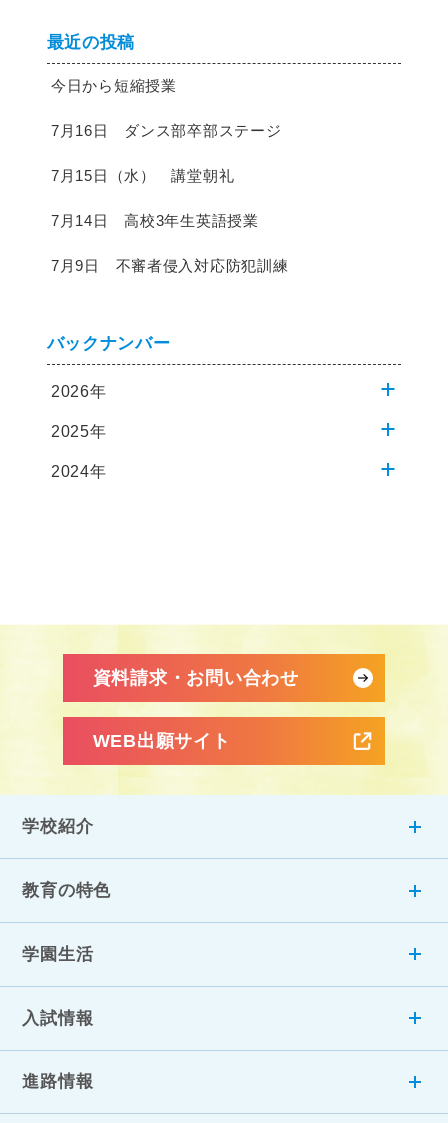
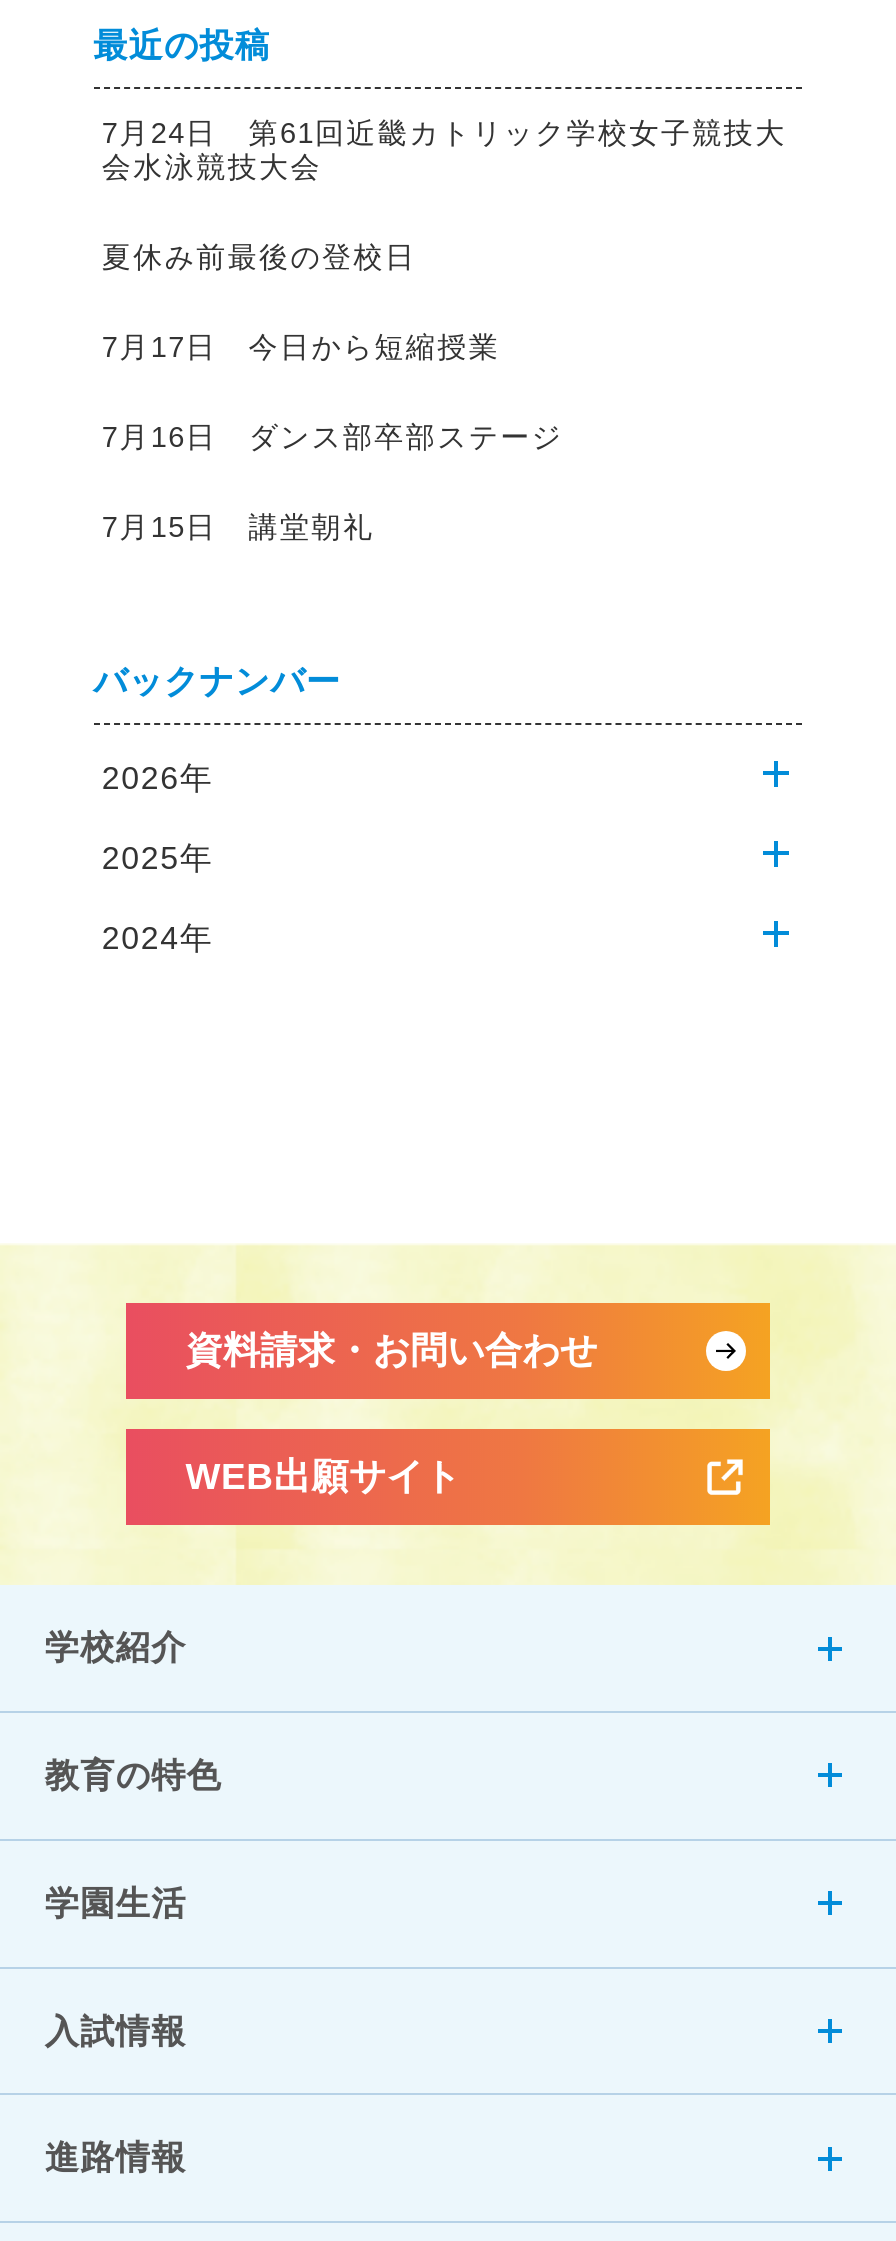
- 今日から短縮授業
+ 7月24日 第61回近畿カトリック学校女子競技大
+ 会水泳競技大会
+ 夏休み前最後の登校日
+ 7月17日 今日から短縮授業

moved down: 7月16日 ダンス部卒部ステージ

- 7月15日（水） 講堂朝礼
- 7月14日 高校3年生英語授業
- 7月9日 不審者侵入対応防犯訓練
+ 7月15日 講堂朝礼
